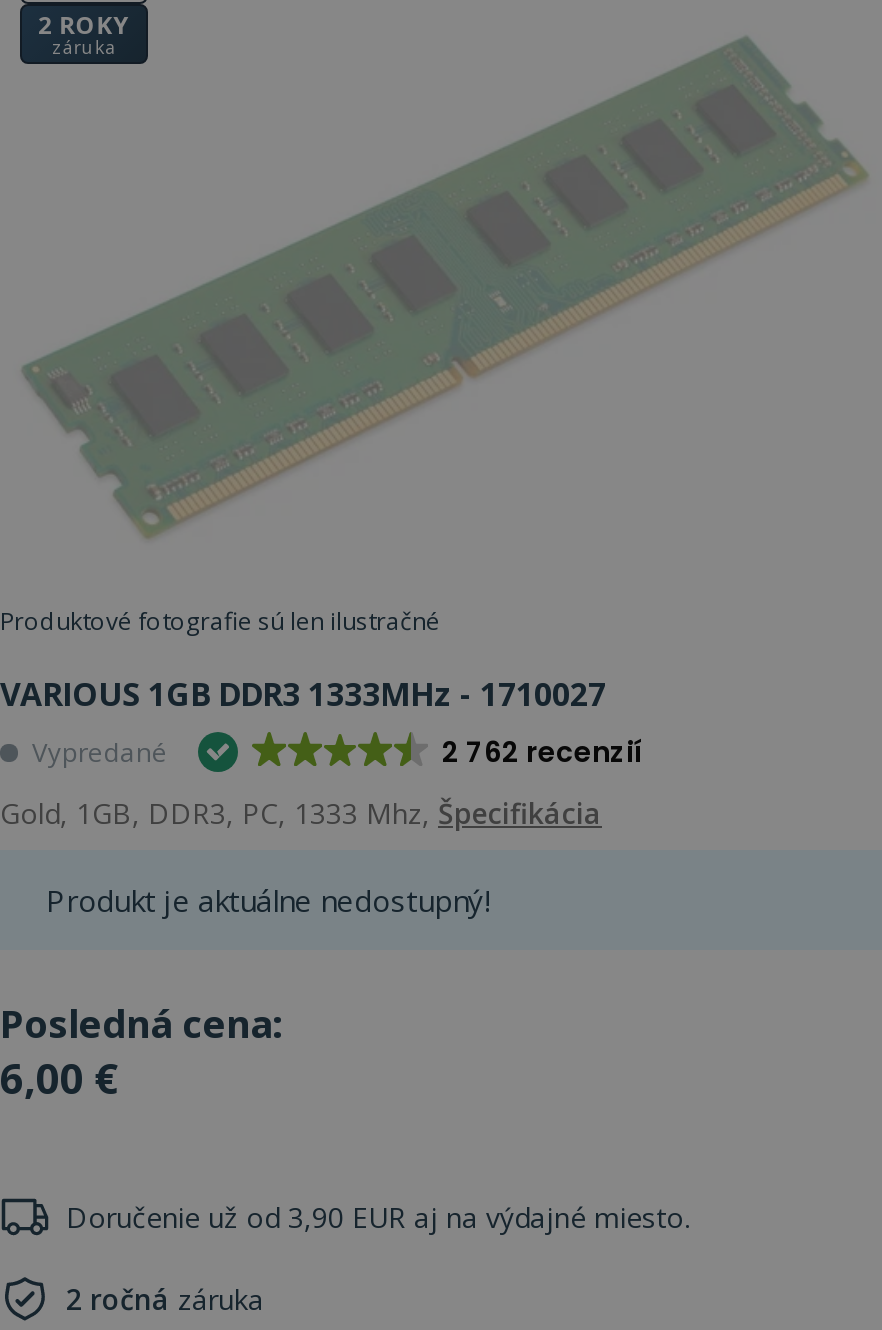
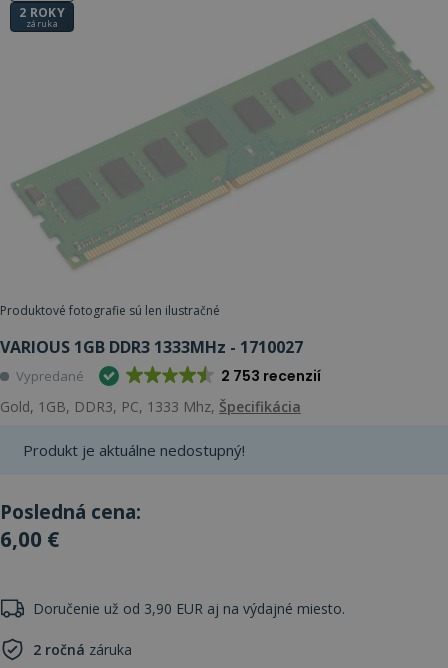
- 2 762 recenzií
+ 2 753 recenzií
